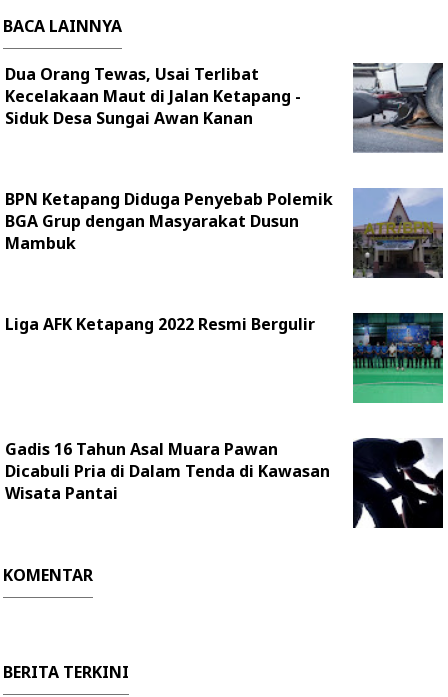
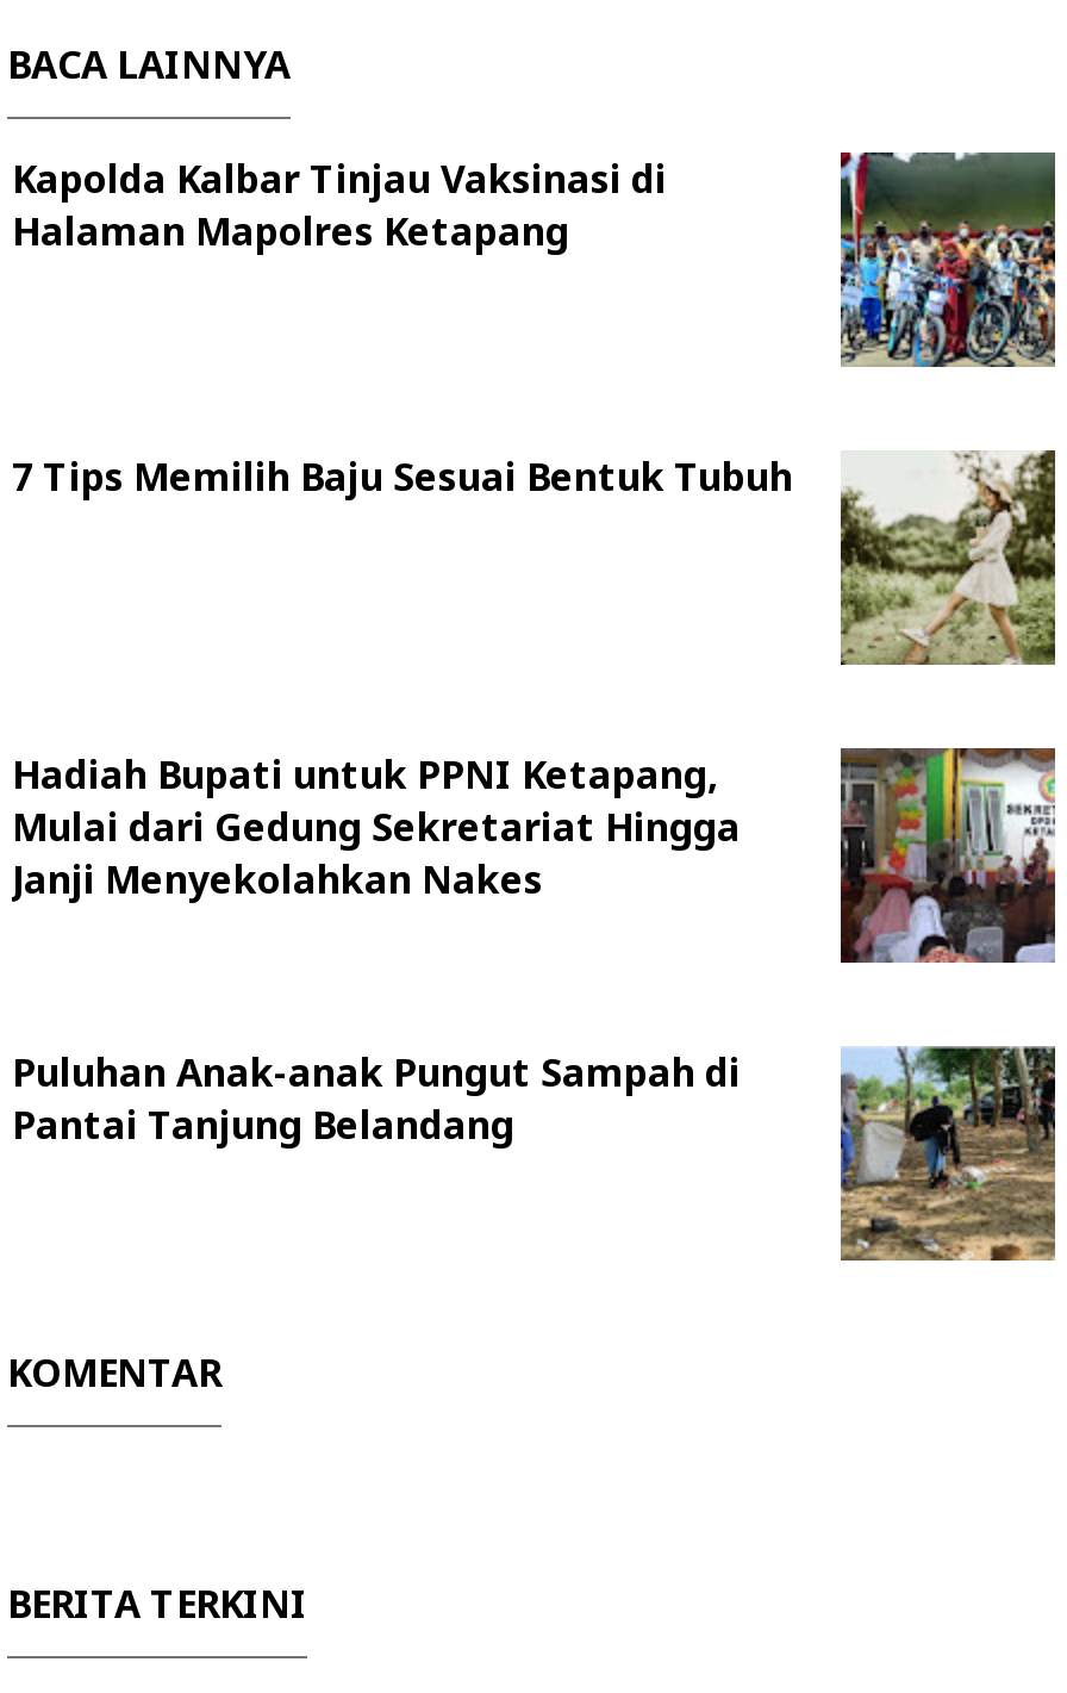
- Dua Orang Tewas, Usai Terlibat
- Kecelakaan Maut di Jalan Ketapang -
- Siduk Desa Sungai Awan Kanan
+ Kapolda Kalbar Tinjau Vaksinasi di
+ Halaman Mapolres Ketapang

- [image]
+ [image]

- [image]
- BPN Ketapang Diduga Penyebab Polemik
- BGA Grup dengan Masyarakat Dusun
- Mambuk
+ [image]
+ 7 Tips Memilih Baju Sesuai Bentuk Tubuh

- Liga AFK Ketapang 2022 Resmi Bergulir
+ Hadiah Bupati untuk PPNI Ketapang,
+ Mulai dari Gedung Sekretariat Hingga
+ Janji Menyekolahkan Nakes

- [image]
+ [image]

- Gadis 16 Tahun Asal Muara Pawan
- Dicabuli Pria di Dalam Tenda di Kawasan
- Wisata Pantai
+ Puluhan Anak-anak Pungut Sampah di
+ Pantai Tanjung Belandang

- [image]
+ [image]
